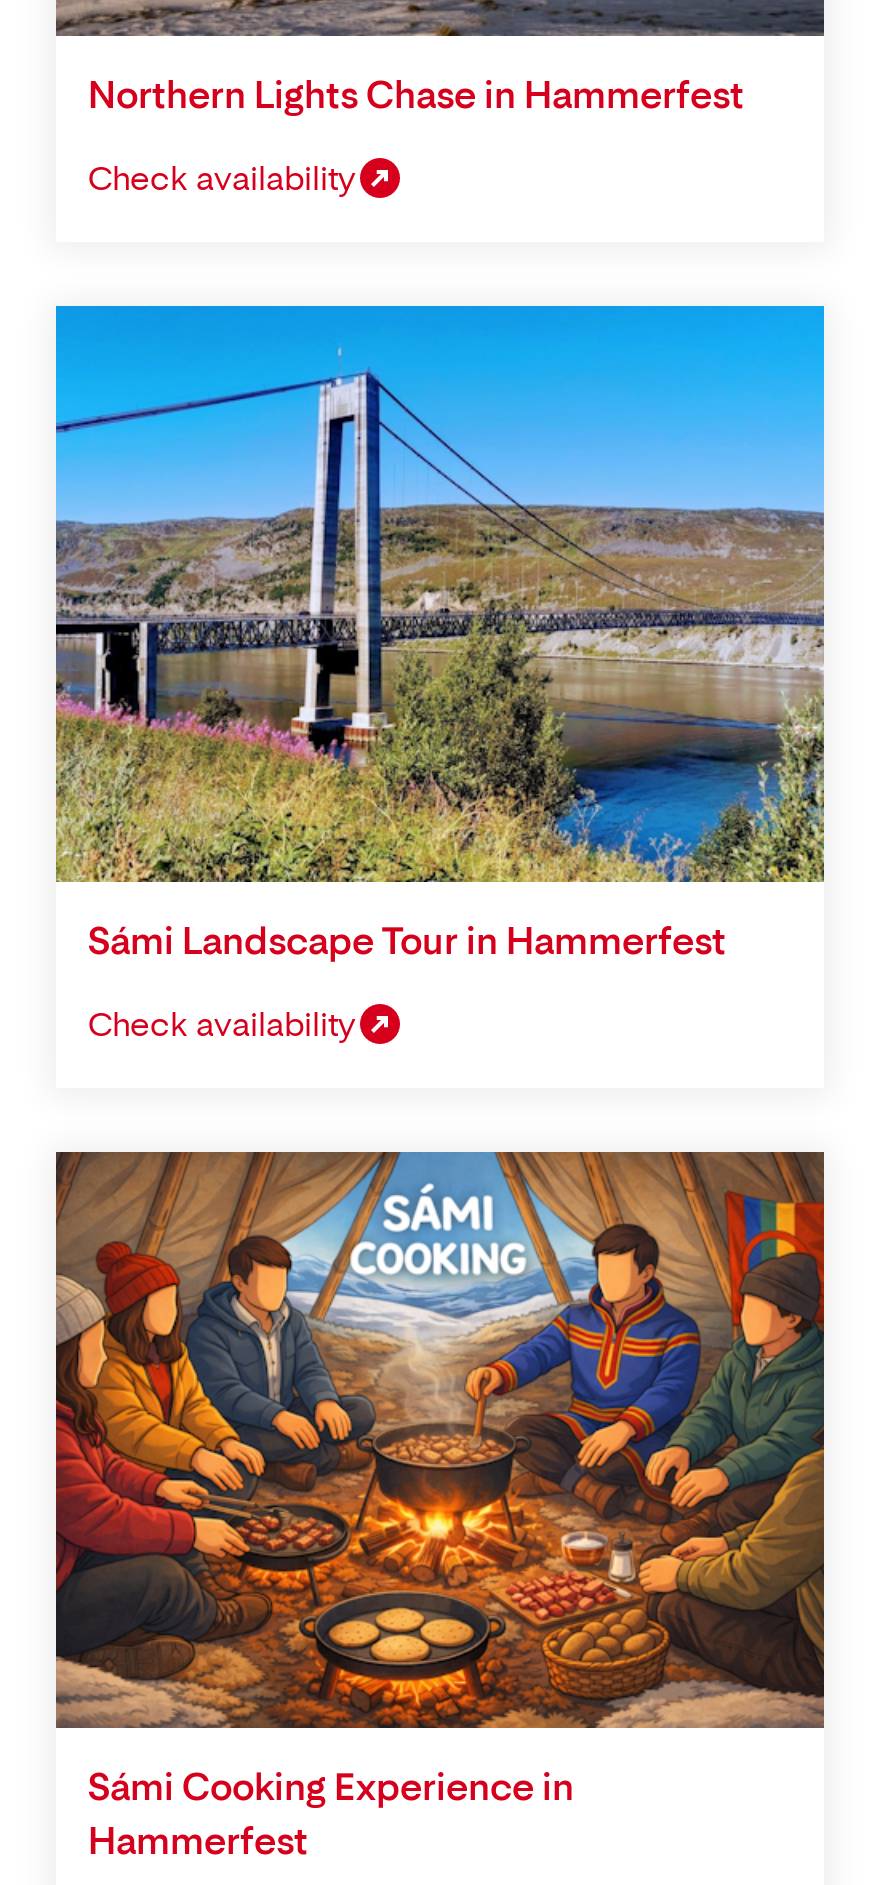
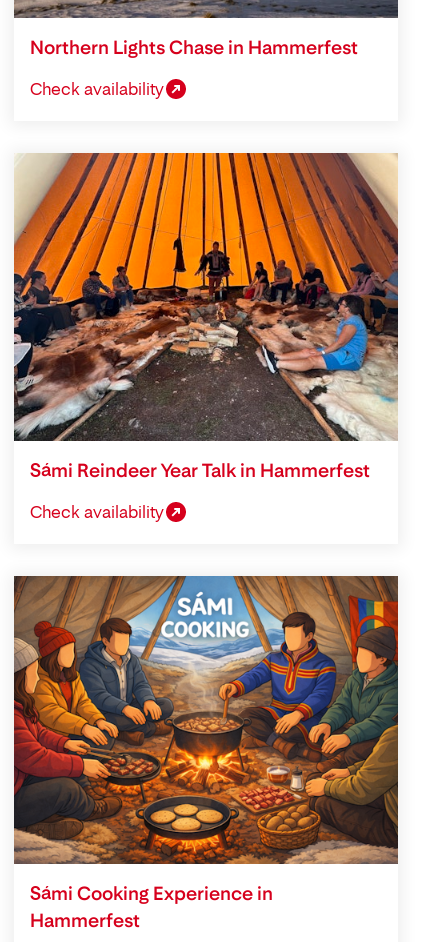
- [image]
- Sámi Landscape Tour in Hammerfest
+ [image]
+ Sámi Reindeer Year Talk in Hammerfest
